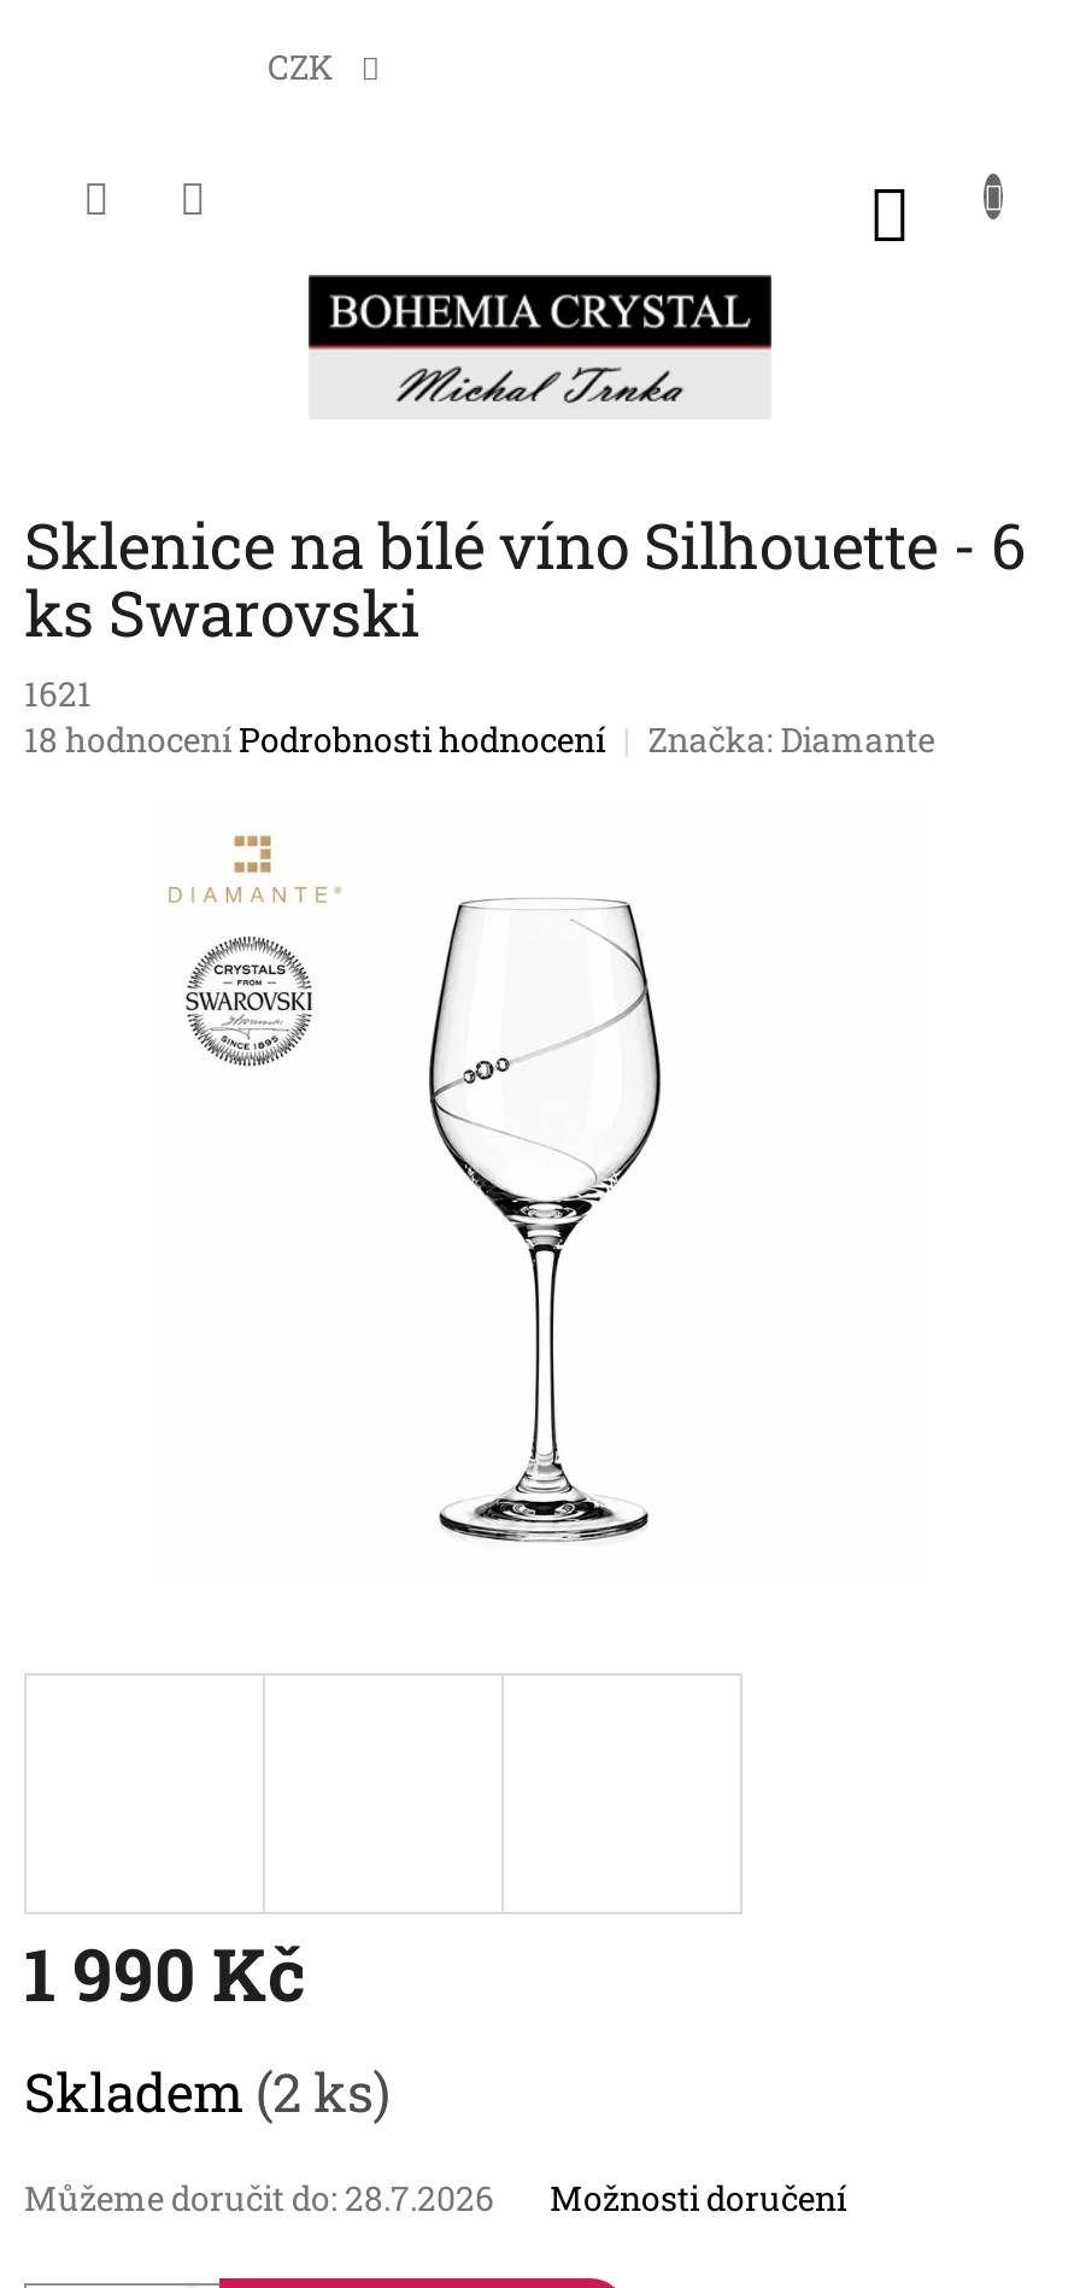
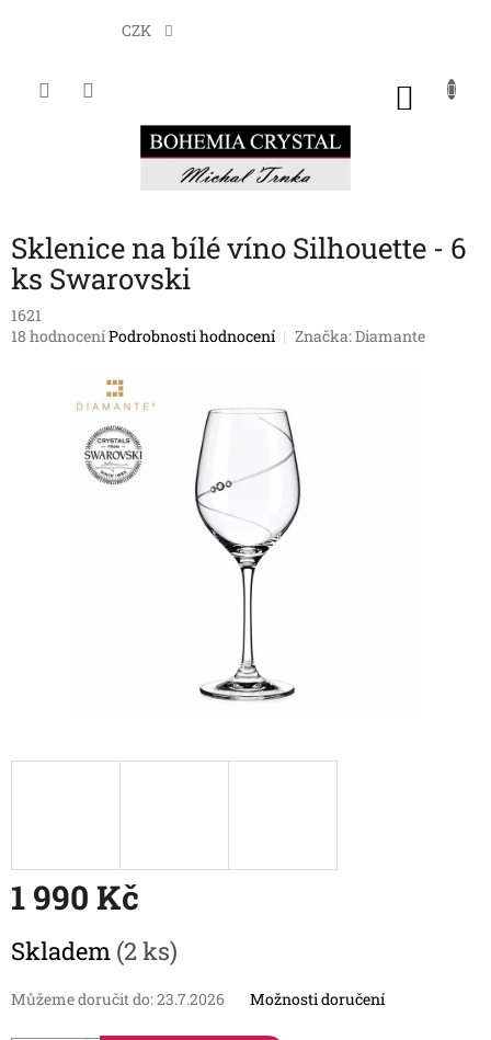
- Můžeme doručit do: 28.7.2026
+ Můžeme doručit do: 23.7.2026
